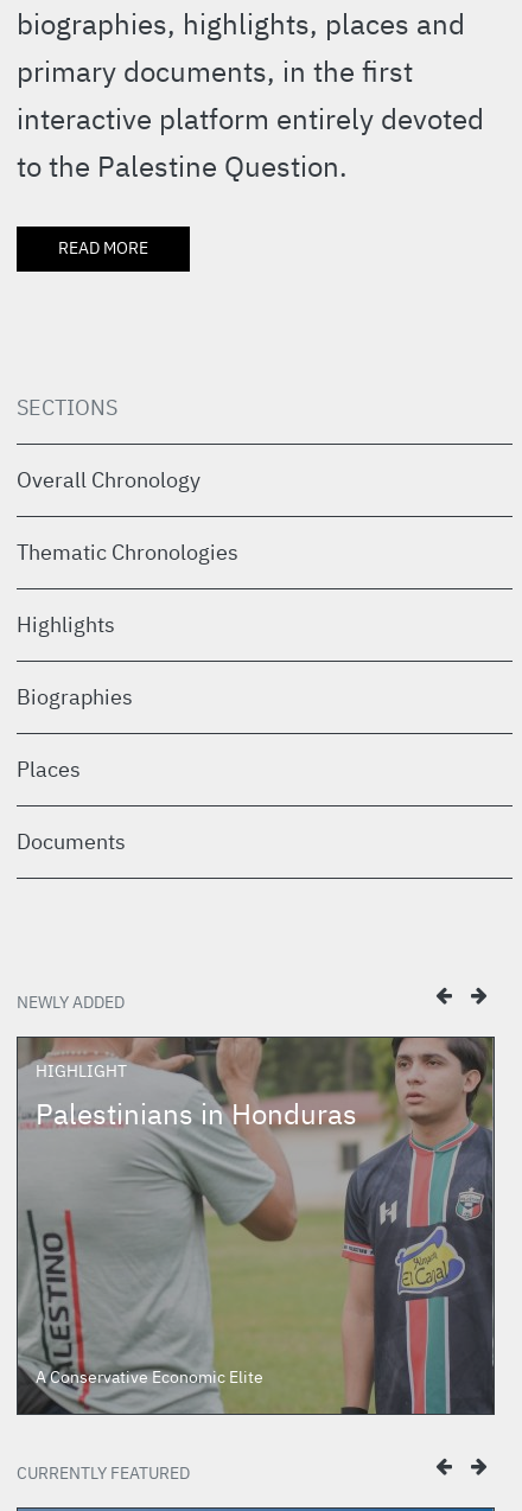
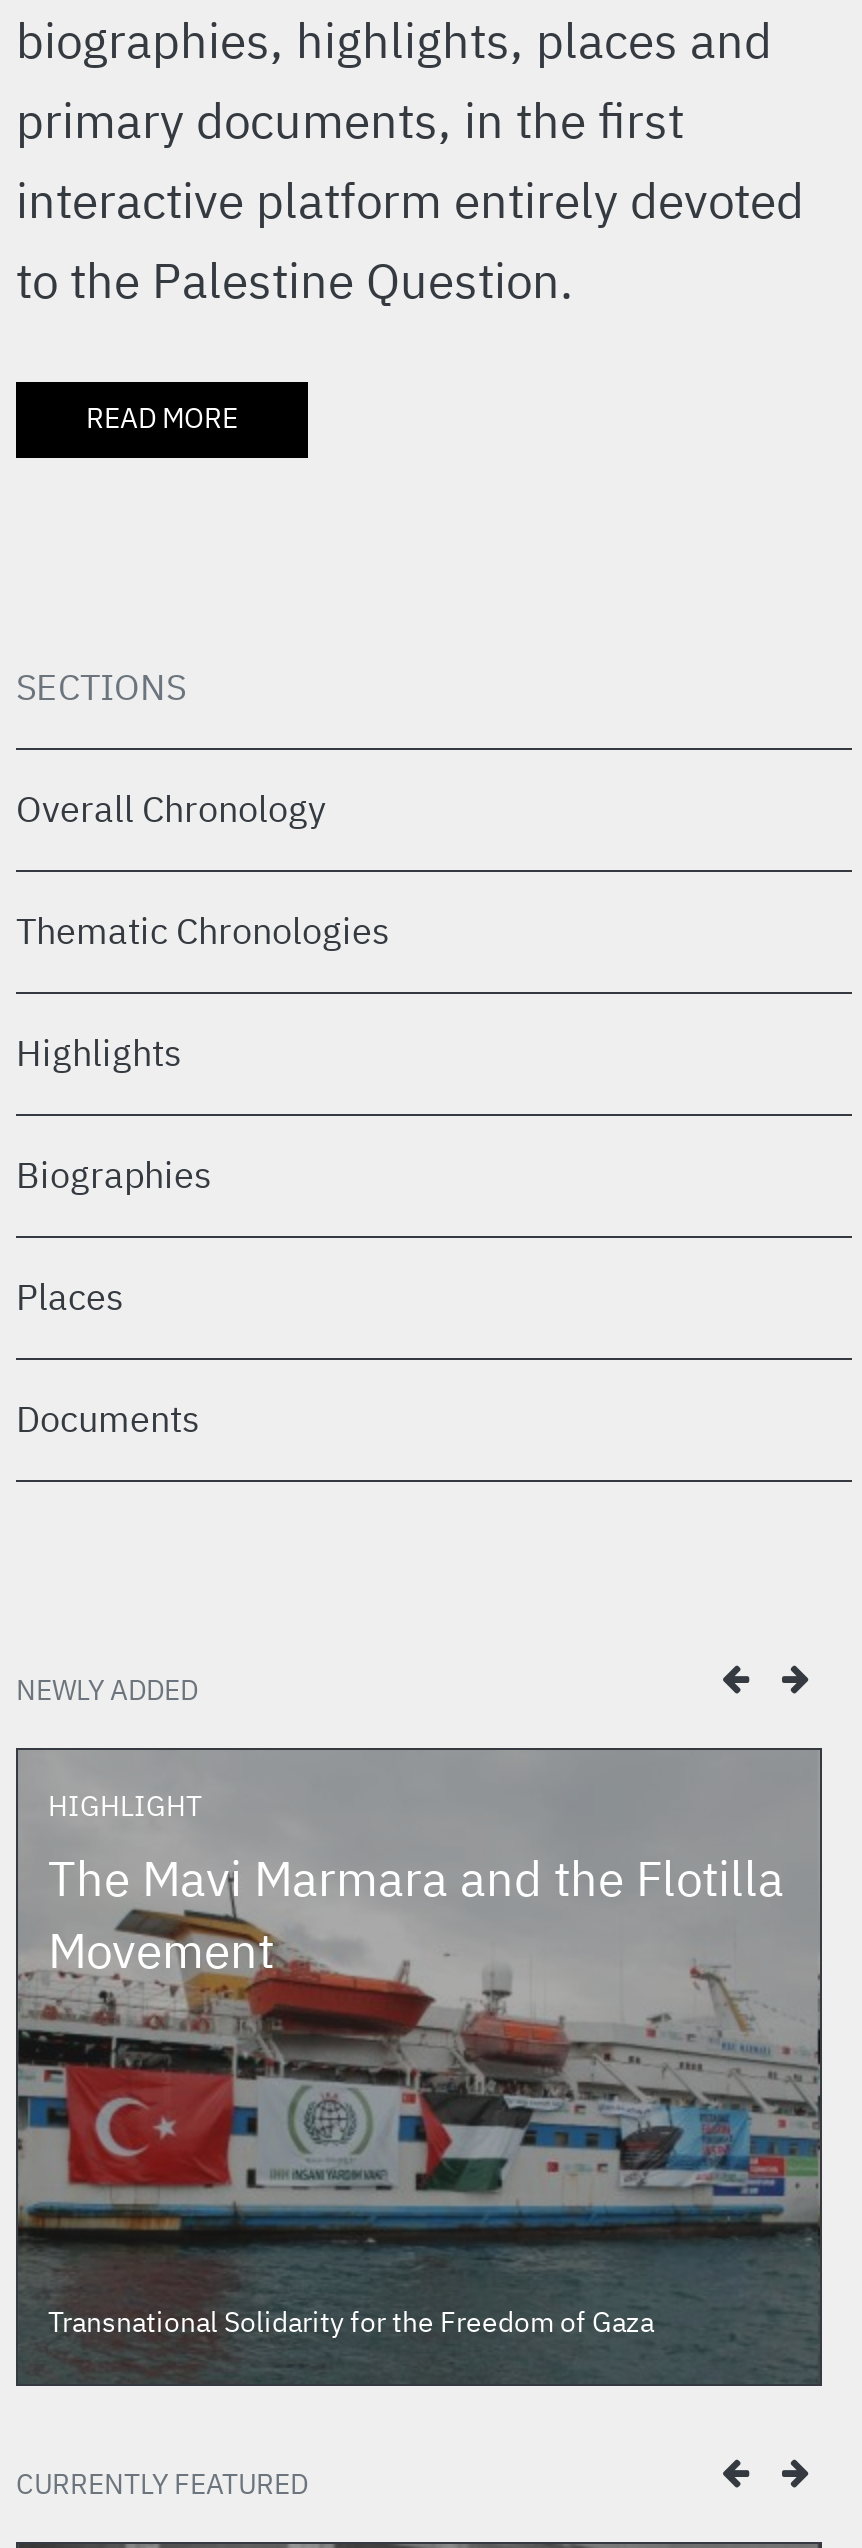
- [image]
- Palestinians in Honduras
+ [image]
+ The Mavi Marmara and the Flotilla
+ Movement

- A Conservative Economic Elite
+ Transnational Solidarity for the Freedom of Gaza
